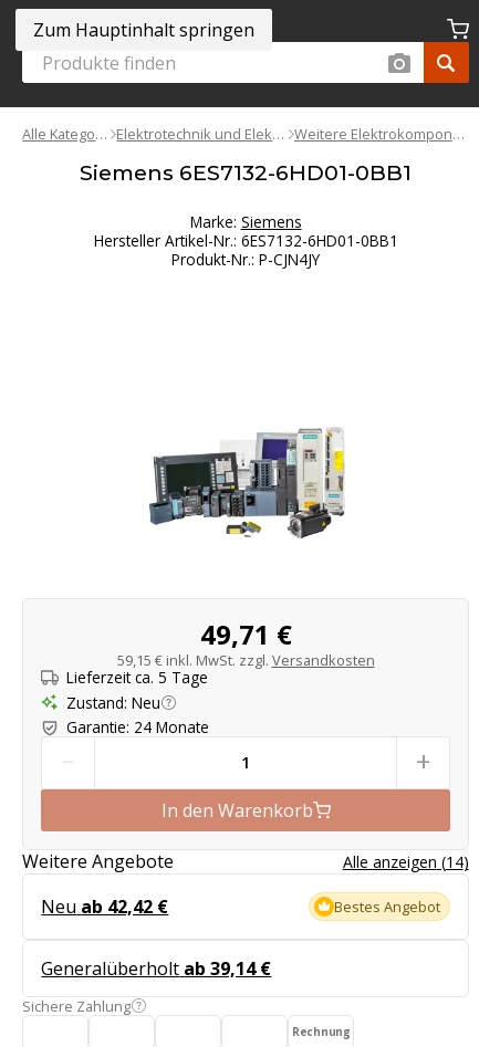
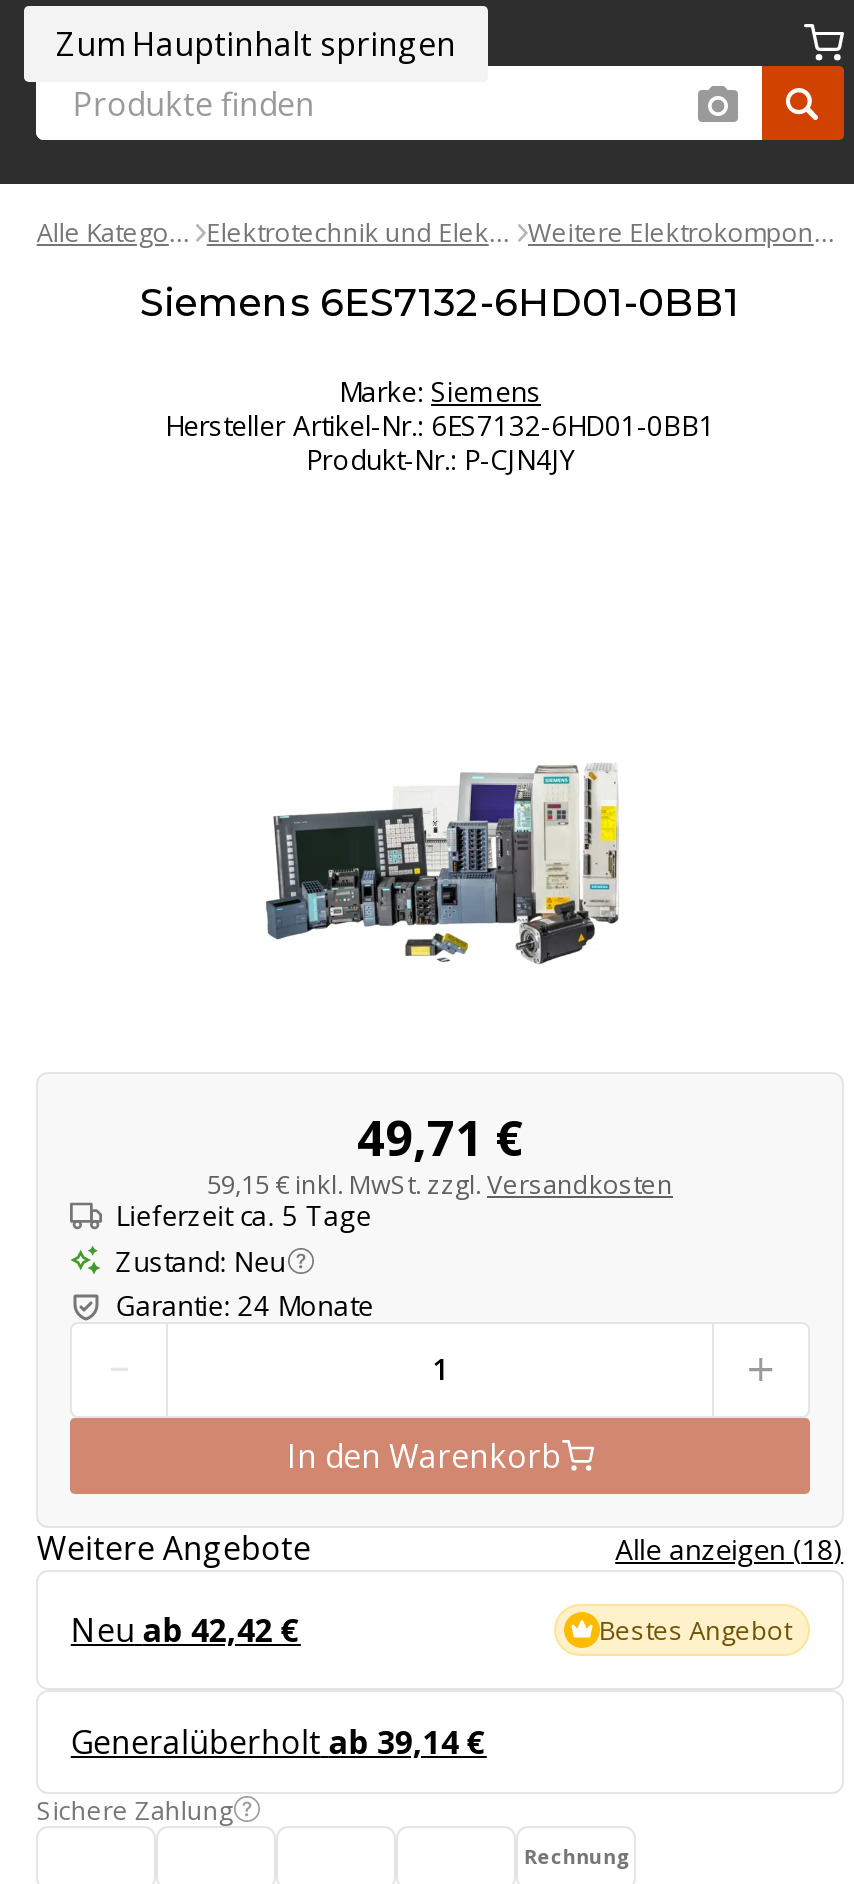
- Alle anzeigen (14)
+ Alle anzeigen (18)
